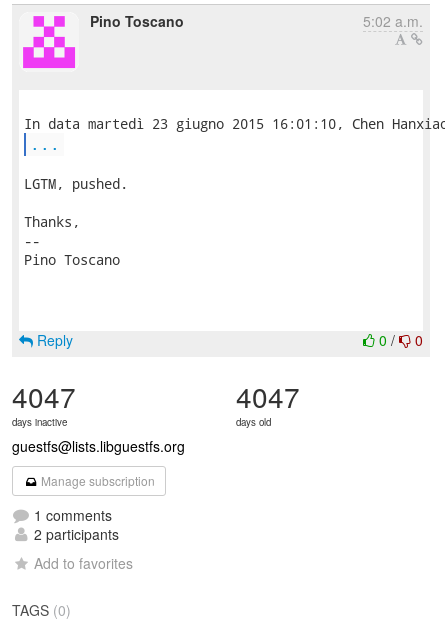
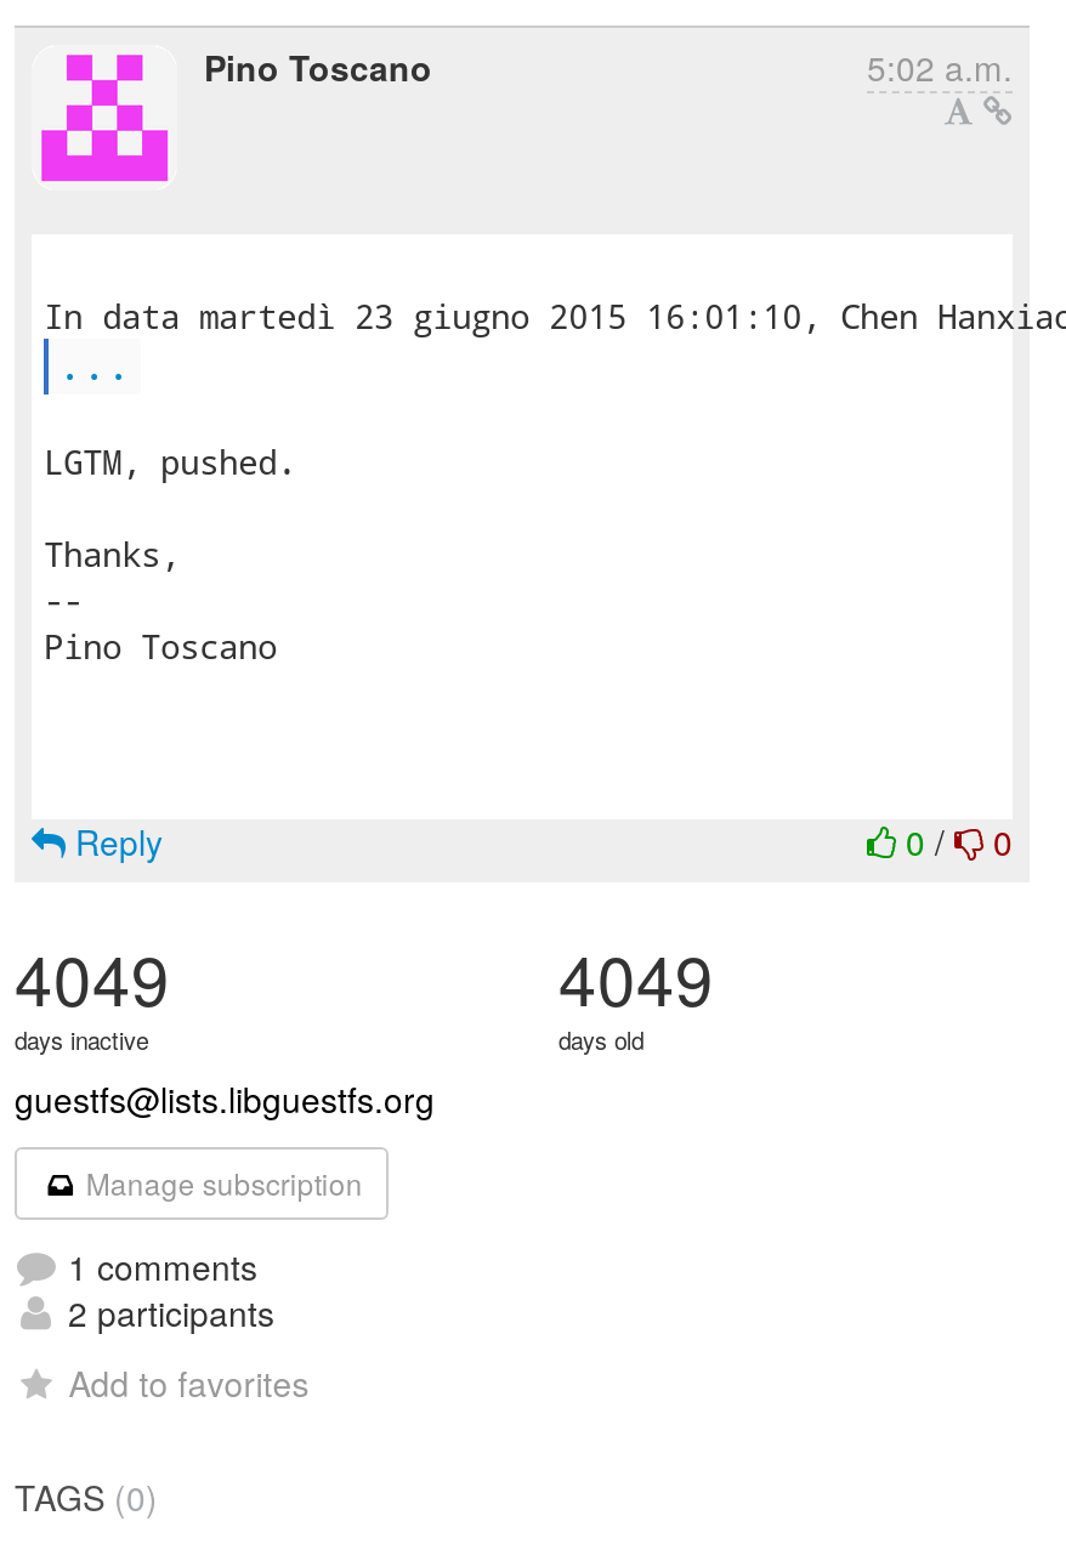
- 4047
+ 4049

- 4047
+ 4049
